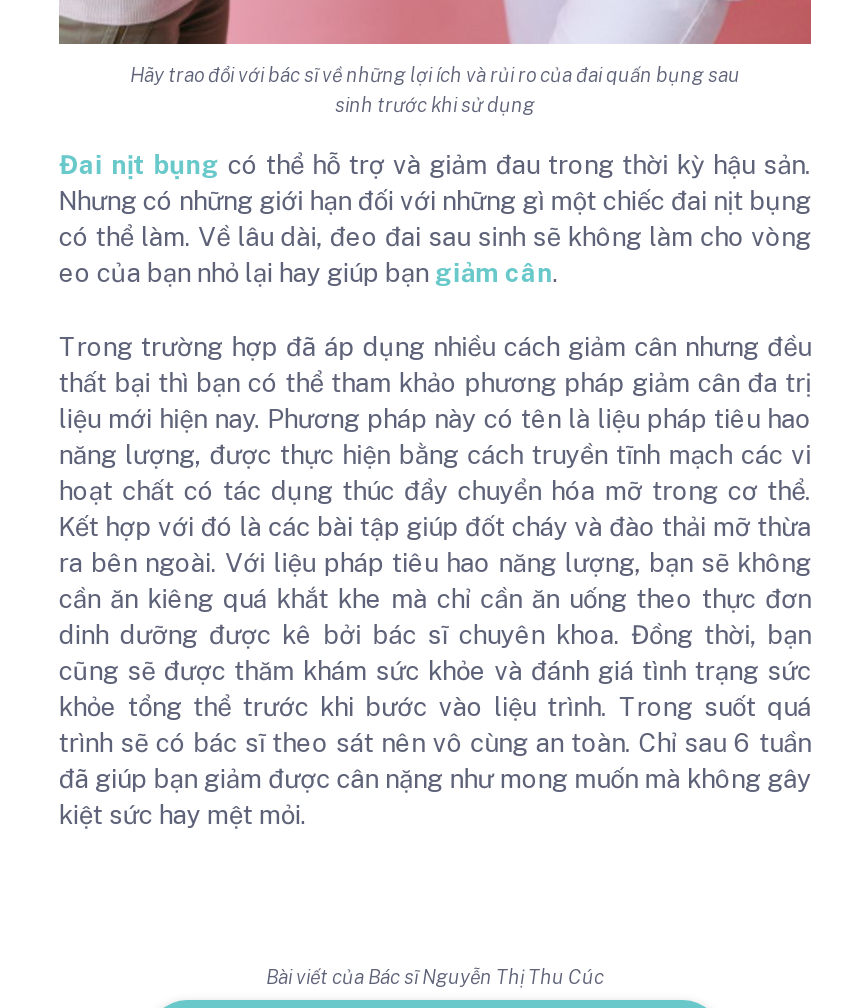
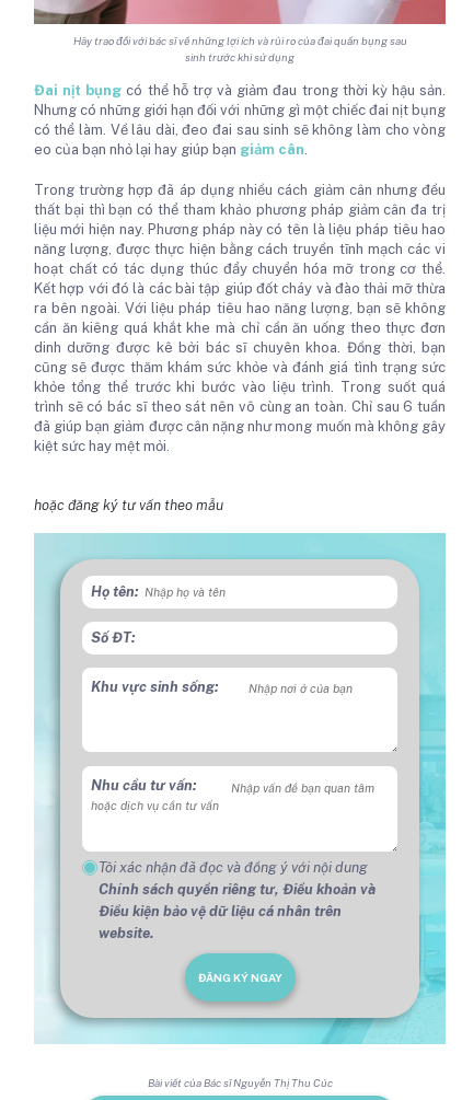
+ [image]
+ Họ tên:
+ Số ĐT:
+ Khu vực sinh sống:

+ hoặc đăng ký tư vấn theo mẫu

+ Nhu cầu tư vấn:

+ Tôi xác nhận đã đọc và đồng ý với nội dung
+ Chính sách quyền riêng tư, Điều khoản và
+ Điều kiện bảo vệ dữ liệu cá nhân trên
+ website.
+ ĐĂNG KÝ NGAY
